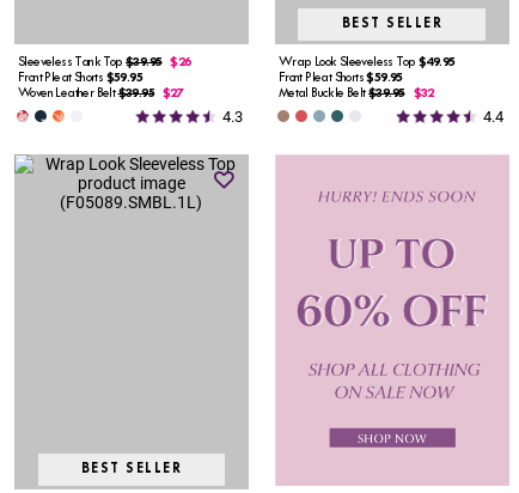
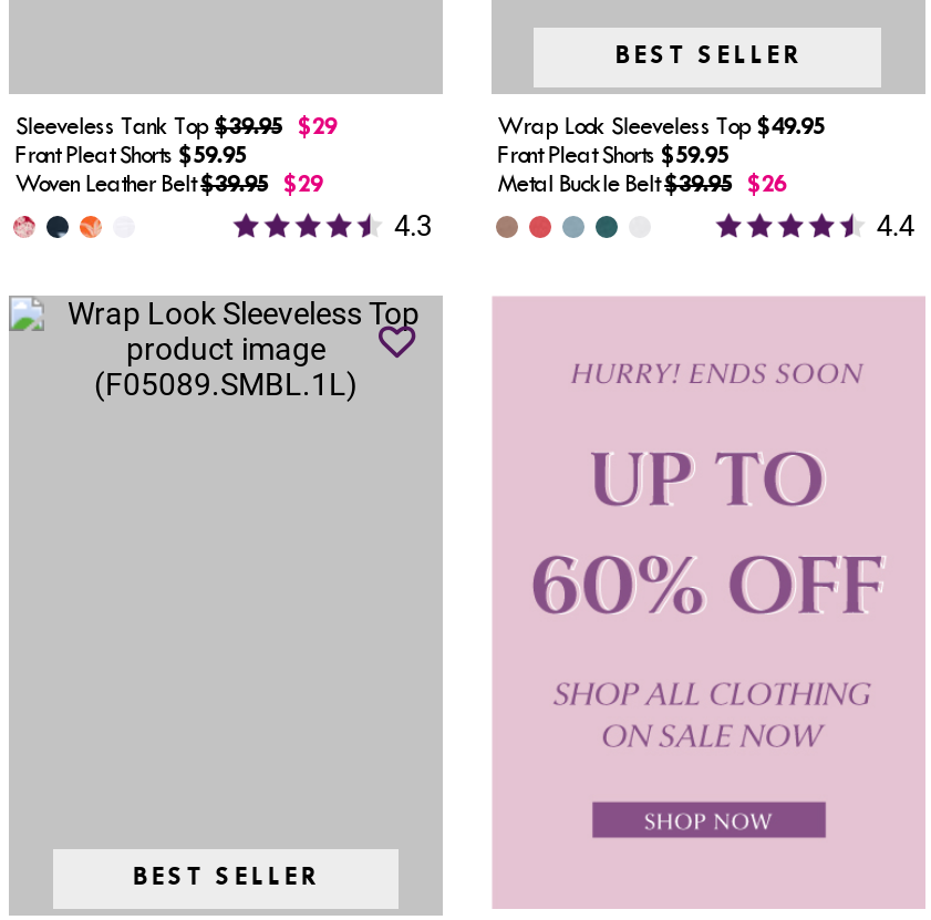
- Sleeveless Tank Top $39.95 $26
+ Sleeveless Tank Top $39.95 $29

- Woven Leather Belt $39.95 $27
+ Woven Leather Belt $39.95 $29

- Metal Buckle Belt $39.95 $32
+ Metal Buckle Belt $39.95 $26
